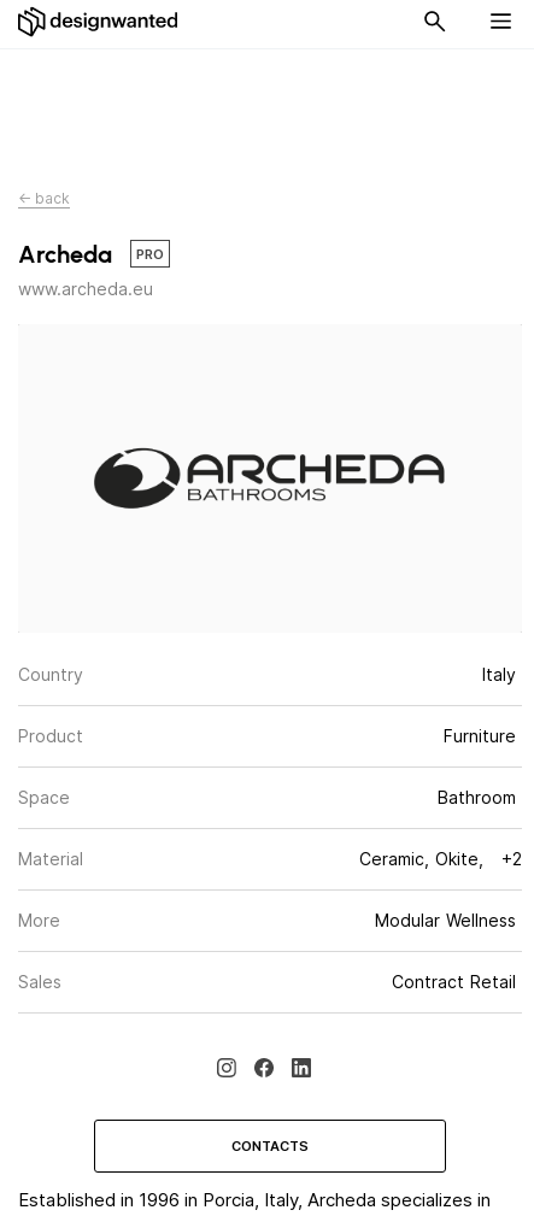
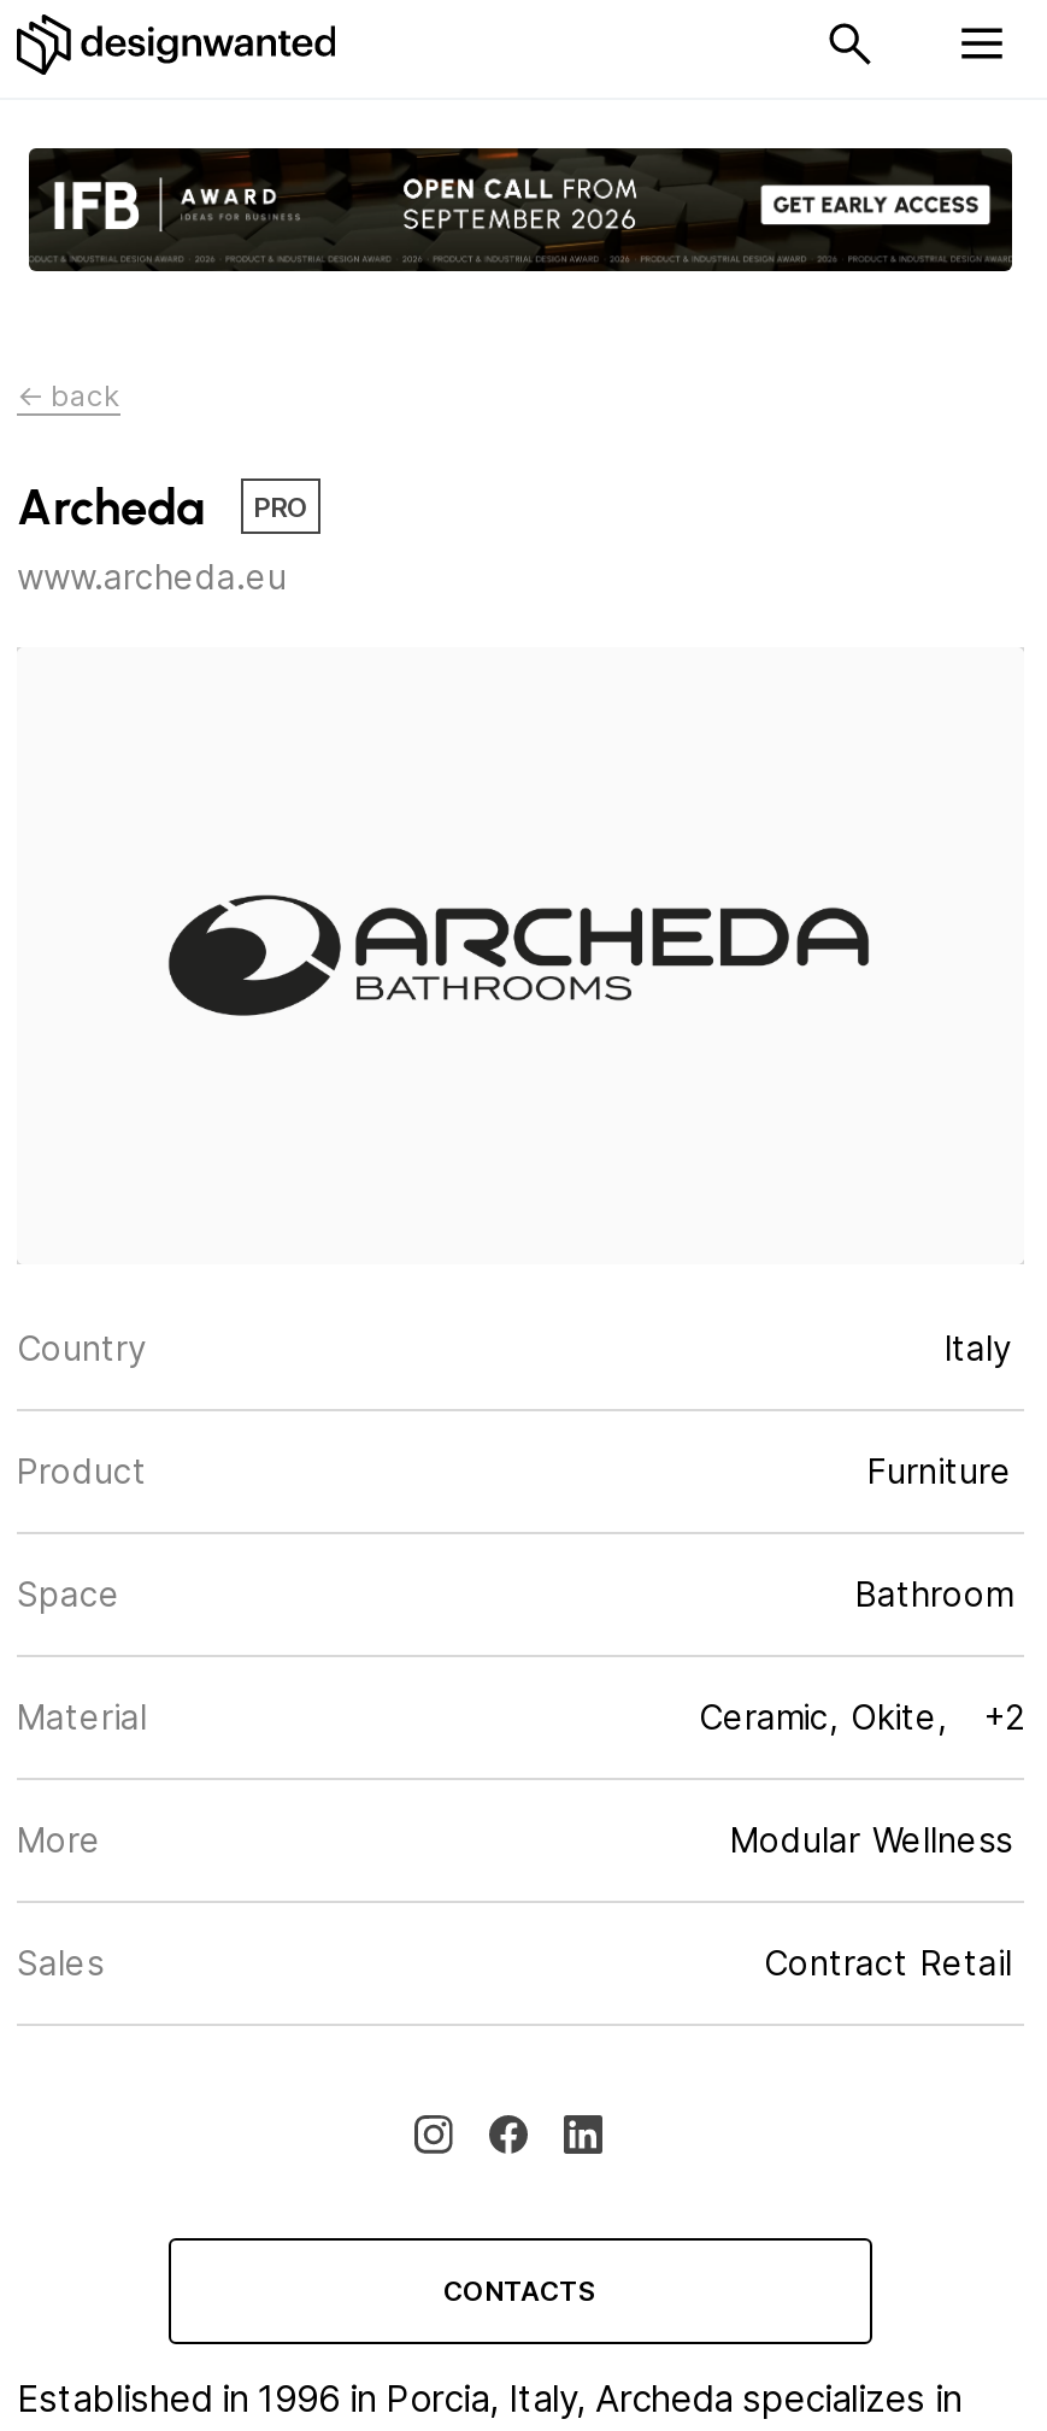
+ [image]
